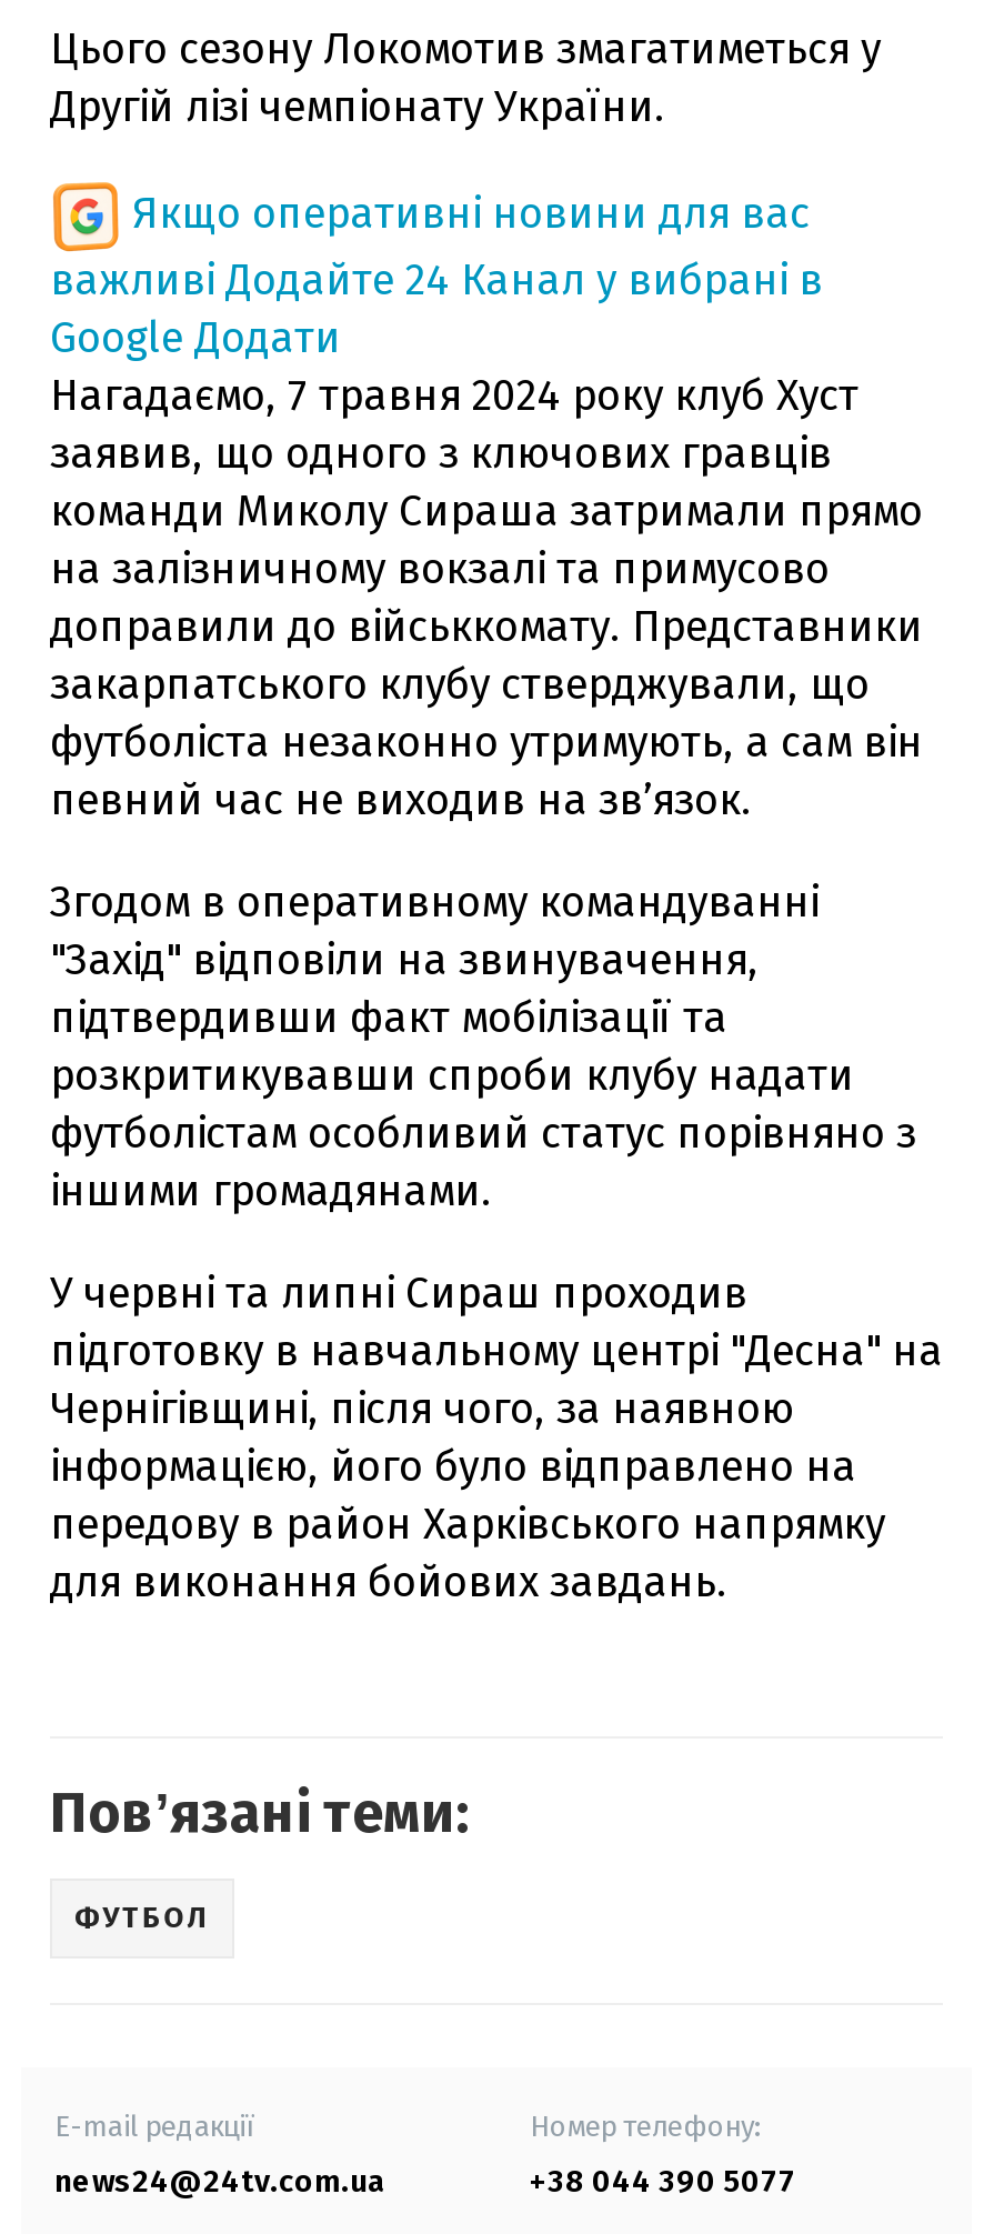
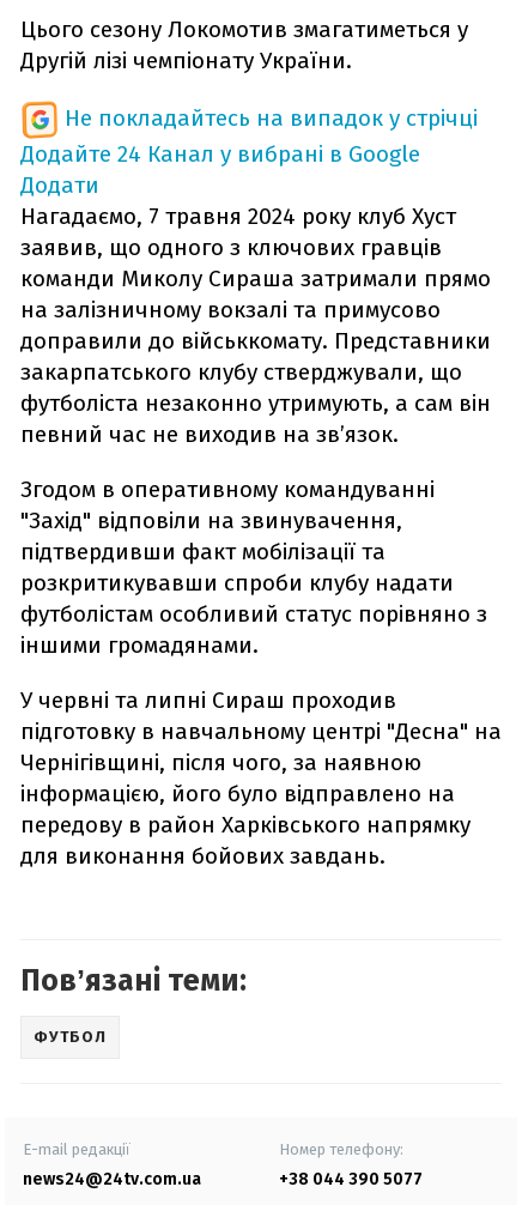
- Якщо оперативні новини для вас
- важливі Додайте 24 Канал у вибрані в
- Google Додати
+ Не покладайтесь на випадок у стрічці
+ Додайте 24 Канал у вибрані в Google
+ Додати
